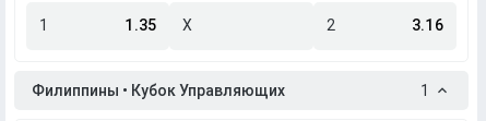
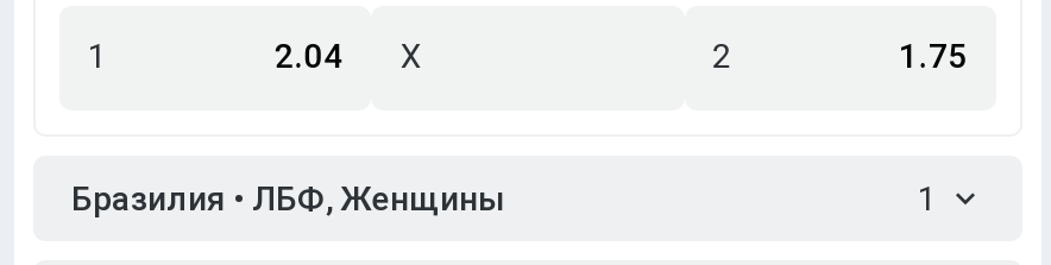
- 1.35 X
+ 2.04 X

- 3.16
+ 1.75

- Филиппины • Кубок Управляющих
+ Бразилия • ЛБФ, Женщины
